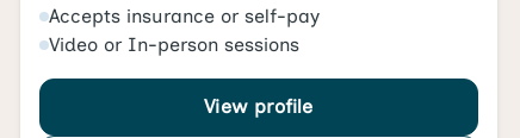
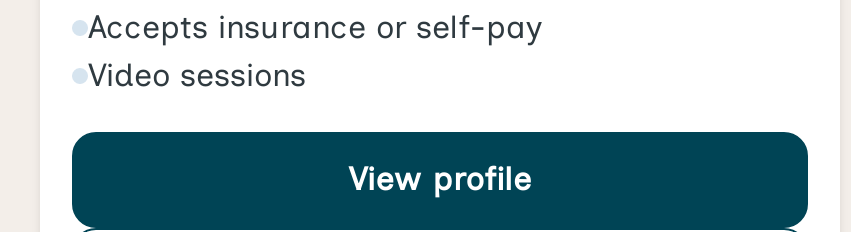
- Video or In-person sessions
+ Video sessions
